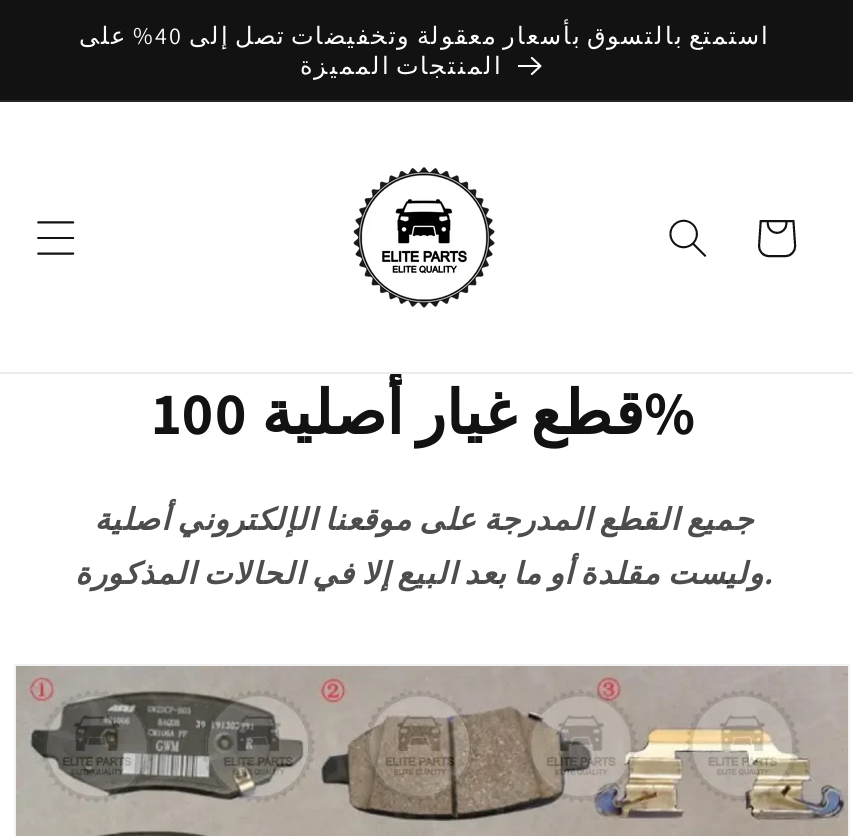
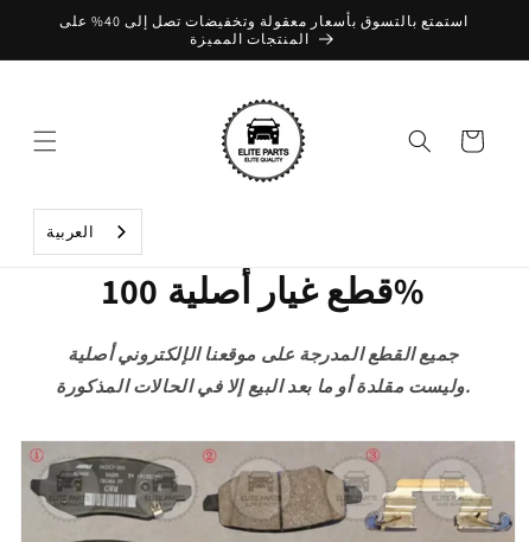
+ العربية
